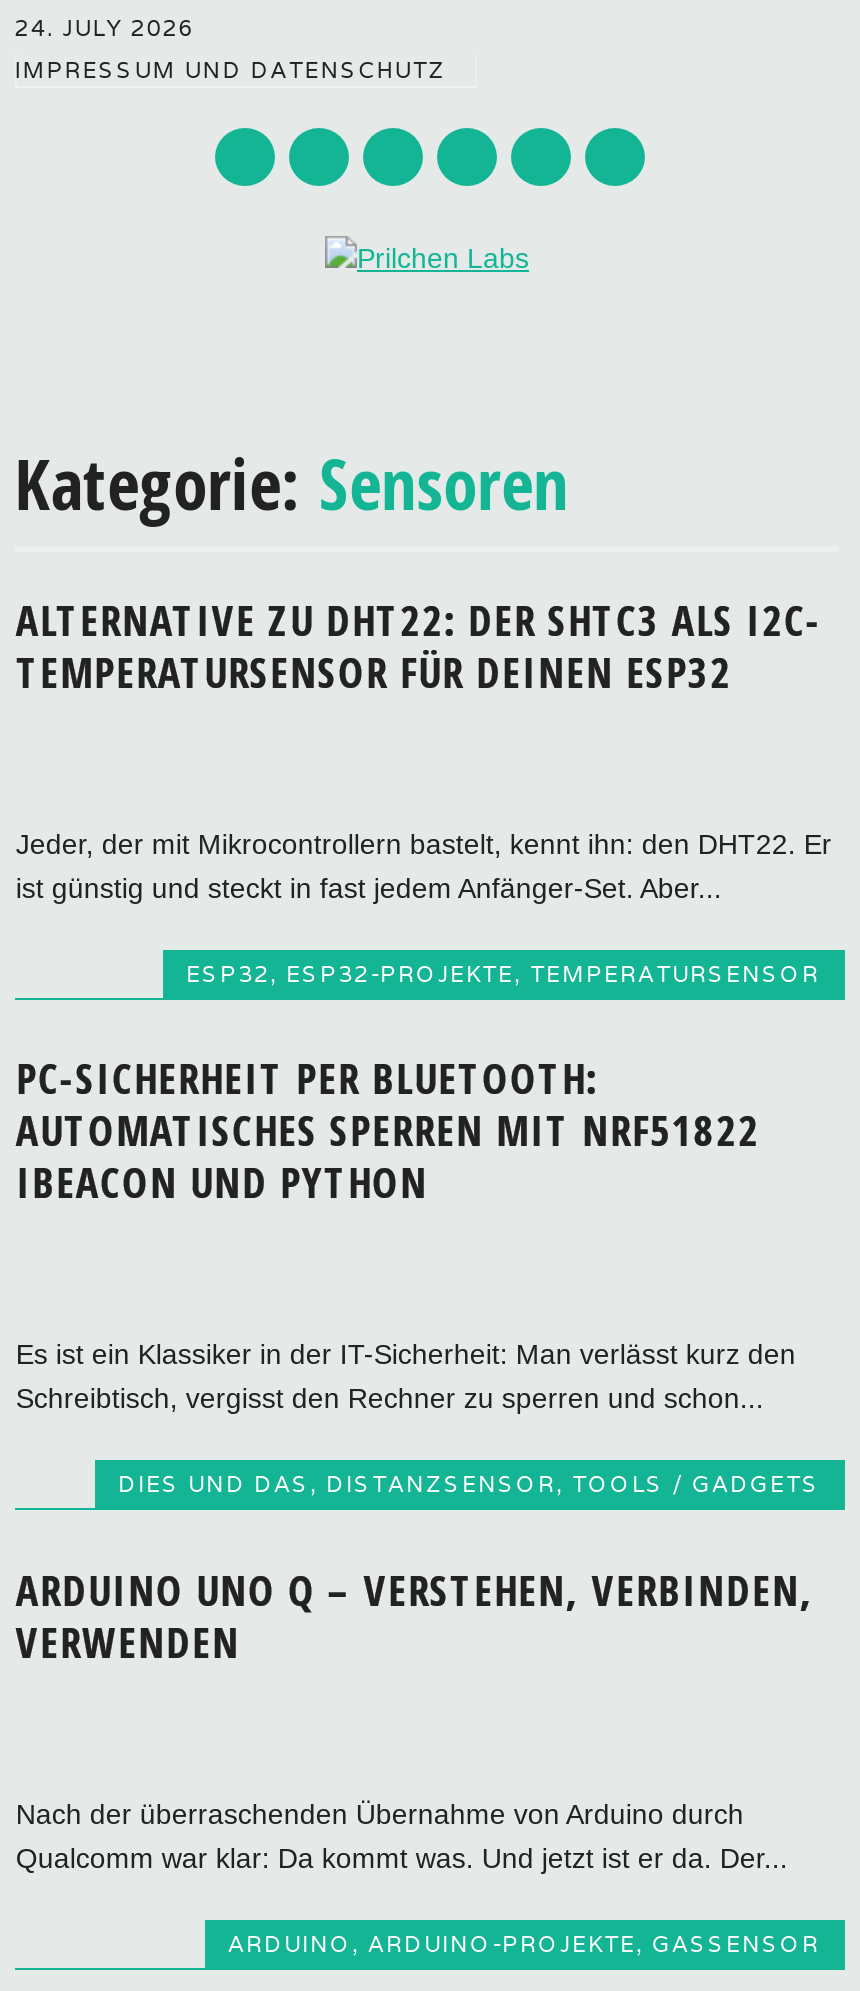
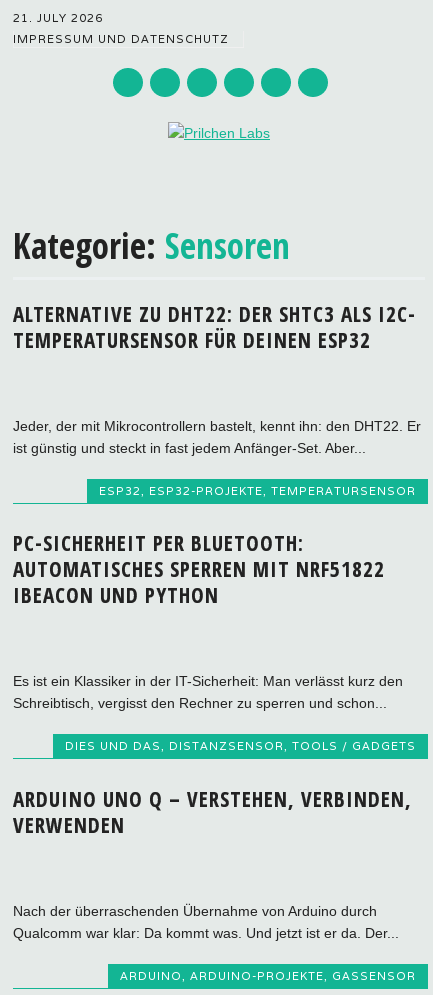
- 24. JULY 2026
+ 21. JULY 2026
